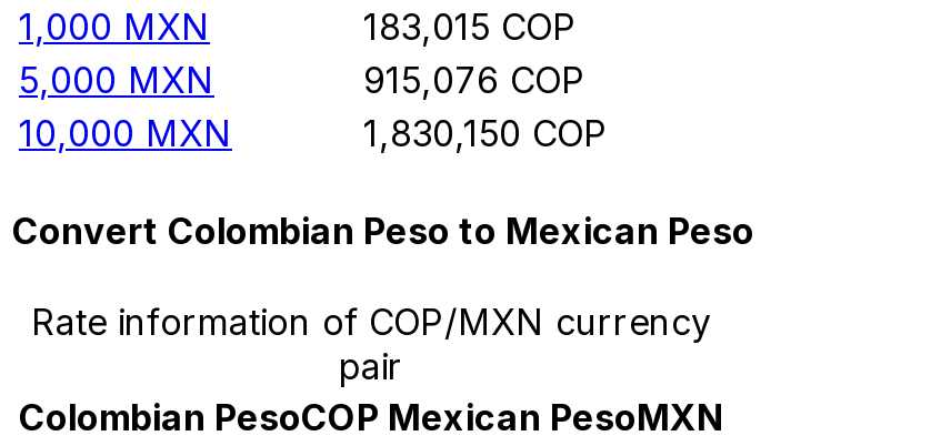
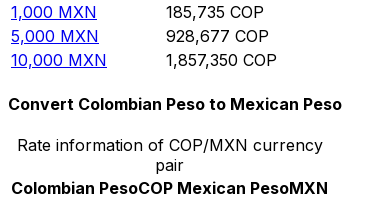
- 183,015 COP
+ 185,735 COP

- 915,076 COP
+ 928,677 COP

- 1,830,150 COP
+ 1,857,350 COP
